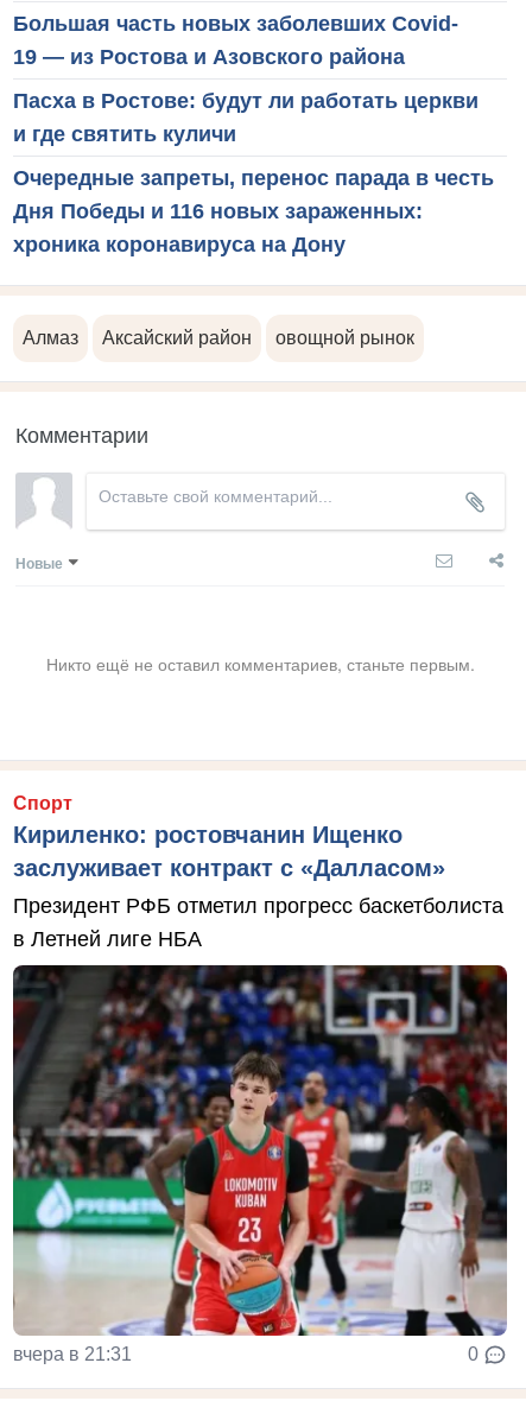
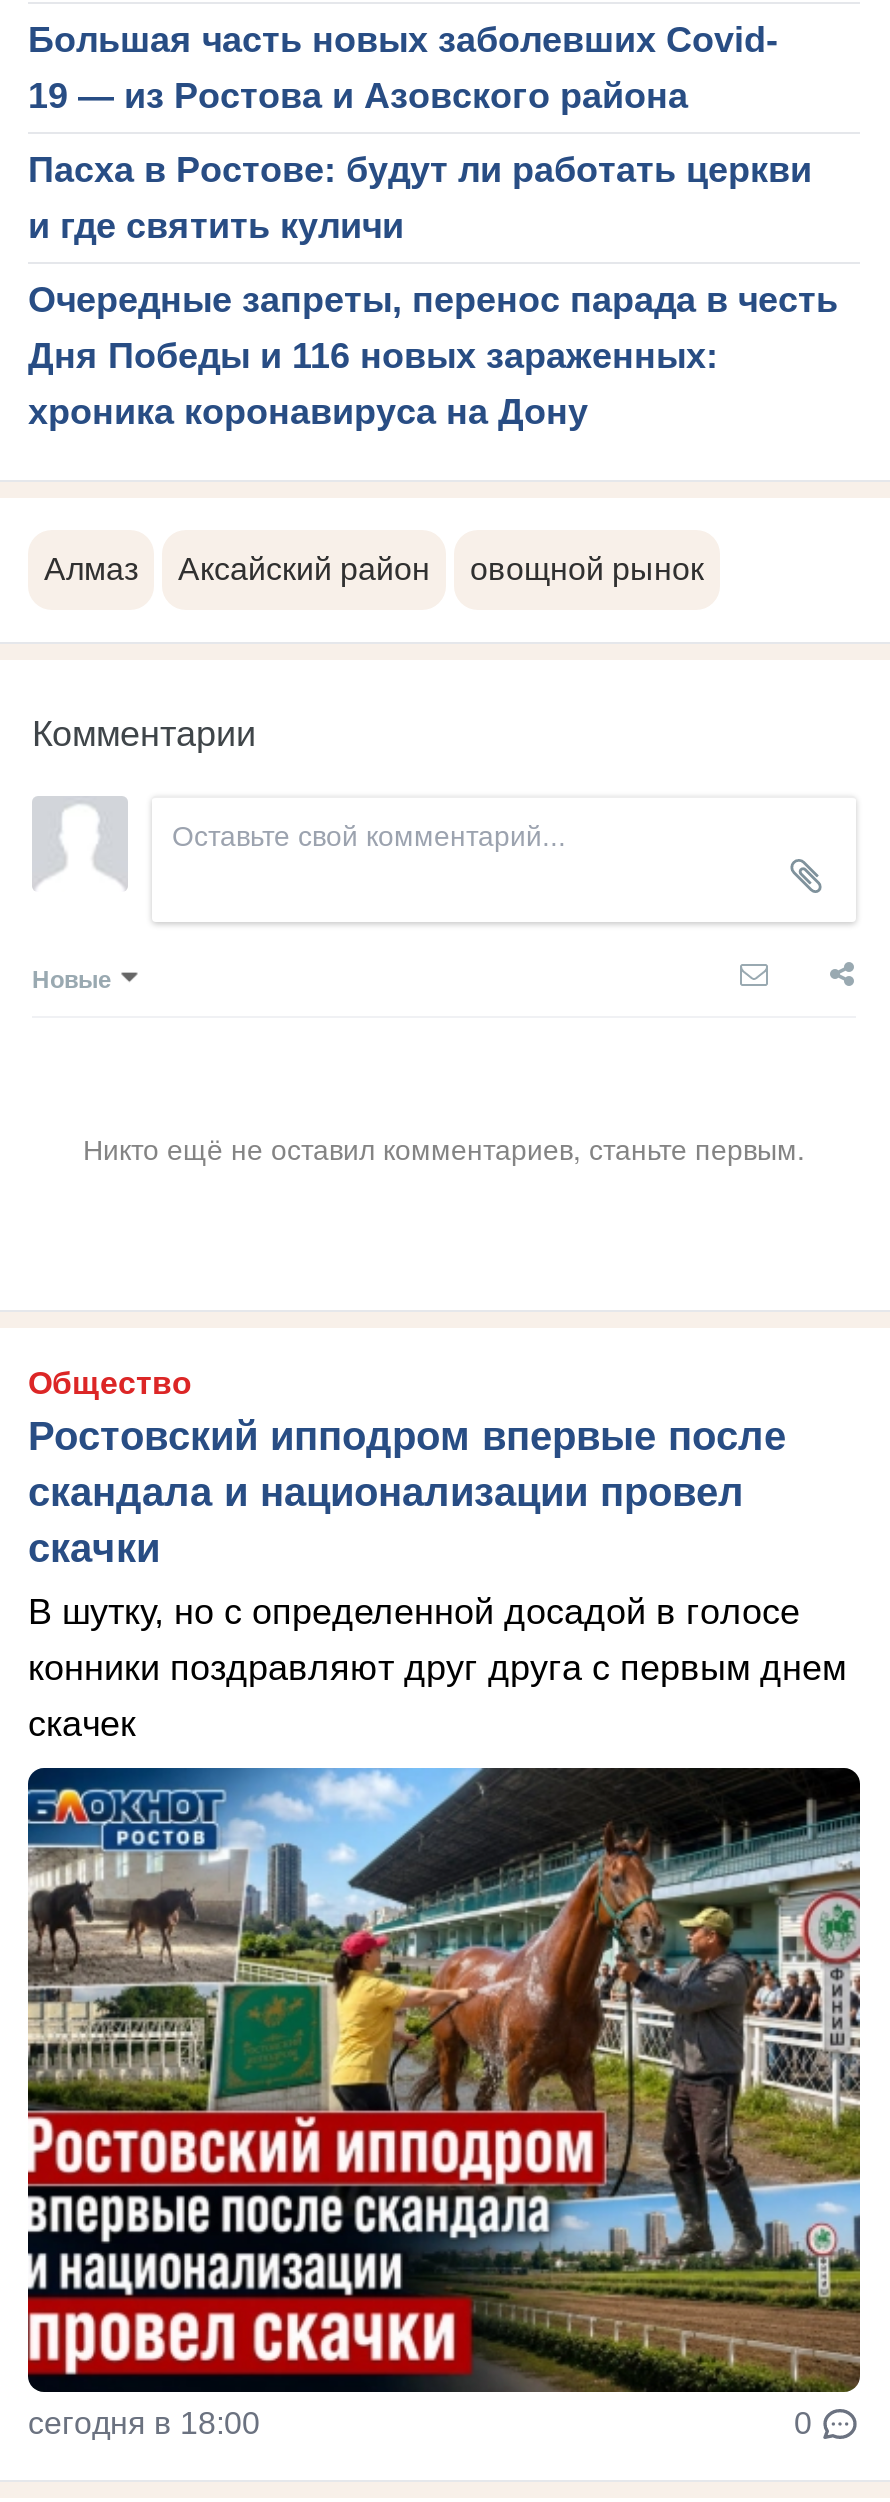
- Спорт
- Кириленко: ростовчанин Ищенко
- заслуживает контракт с «Далласом»
+ Общество
+ Ростовский ипподром впервые после
+ скандала и национализации провел
+ скачки

- Президент РФБ отметил прогресс баскетболиста
- в Летней лиге НБА
+ В шутку, но с определенной досадой в голосе
+ конники поздравляют друг друга с первым днем
+ скачек

- [image]
- вчера в 21:31
+ [image]
+ сегодня в 18:00
